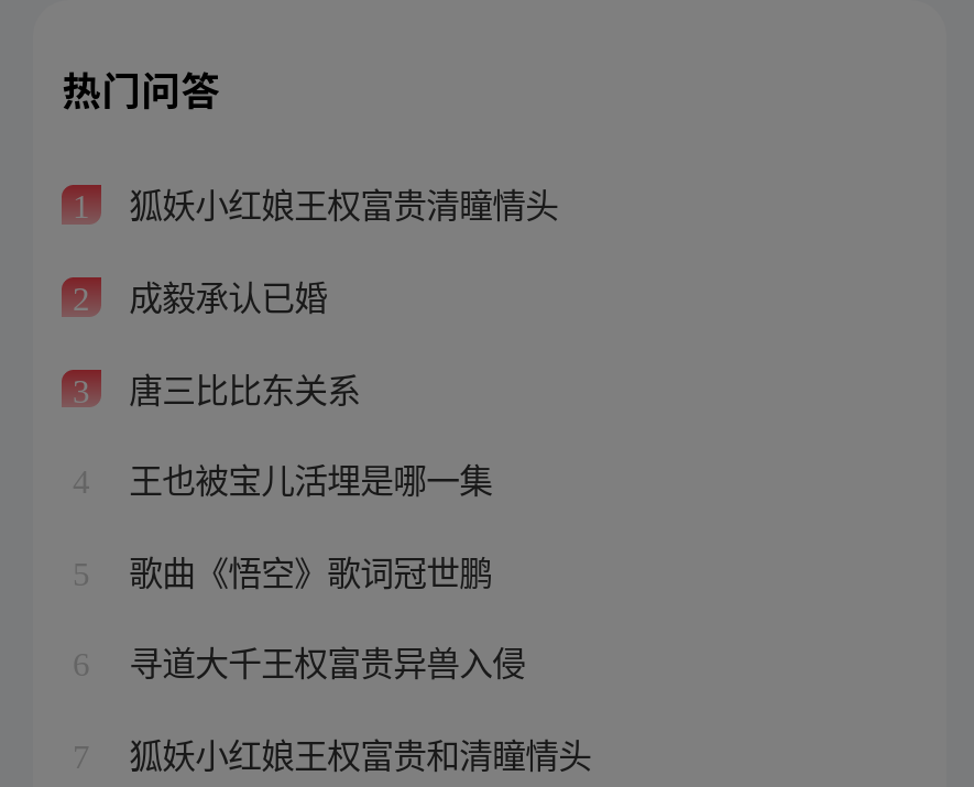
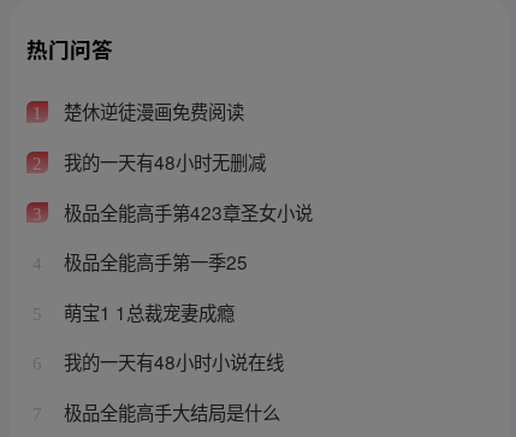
- 狐妖小红娘王权富贵清瞳情头
+ 楚休逆徒漫画免费阅读

- 成毅承认已婚
+ 我的一天有48小时无删减

- 唐三比比东关系
+ 极品全能高手第423章圣女小说

- 王也被宝儿活埋是哪一集
+ 极品全能高手第一季25

- 歌曲《悟空》歌词冠世鹏
+ 萌宝1 1总裁宠妻成瘾

- 寻道大千王权富贵异兽入侵
+ 我的一天有48小时小说在线

- 狐妖小红娘王权富贵和清瞳情头
+ 极品全能高手大结局是什么
